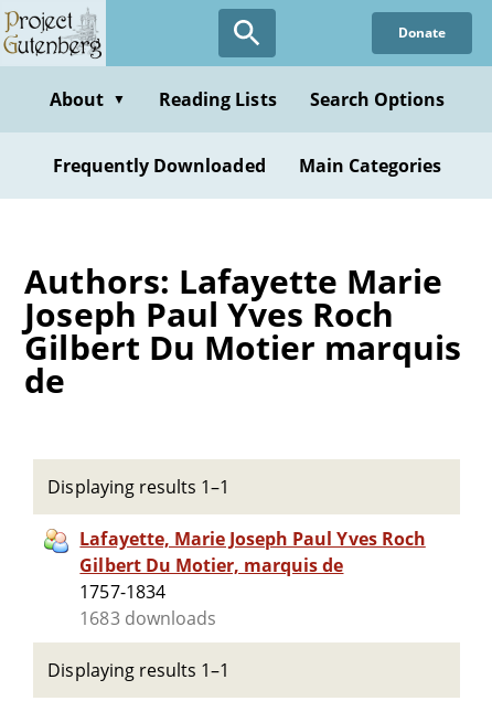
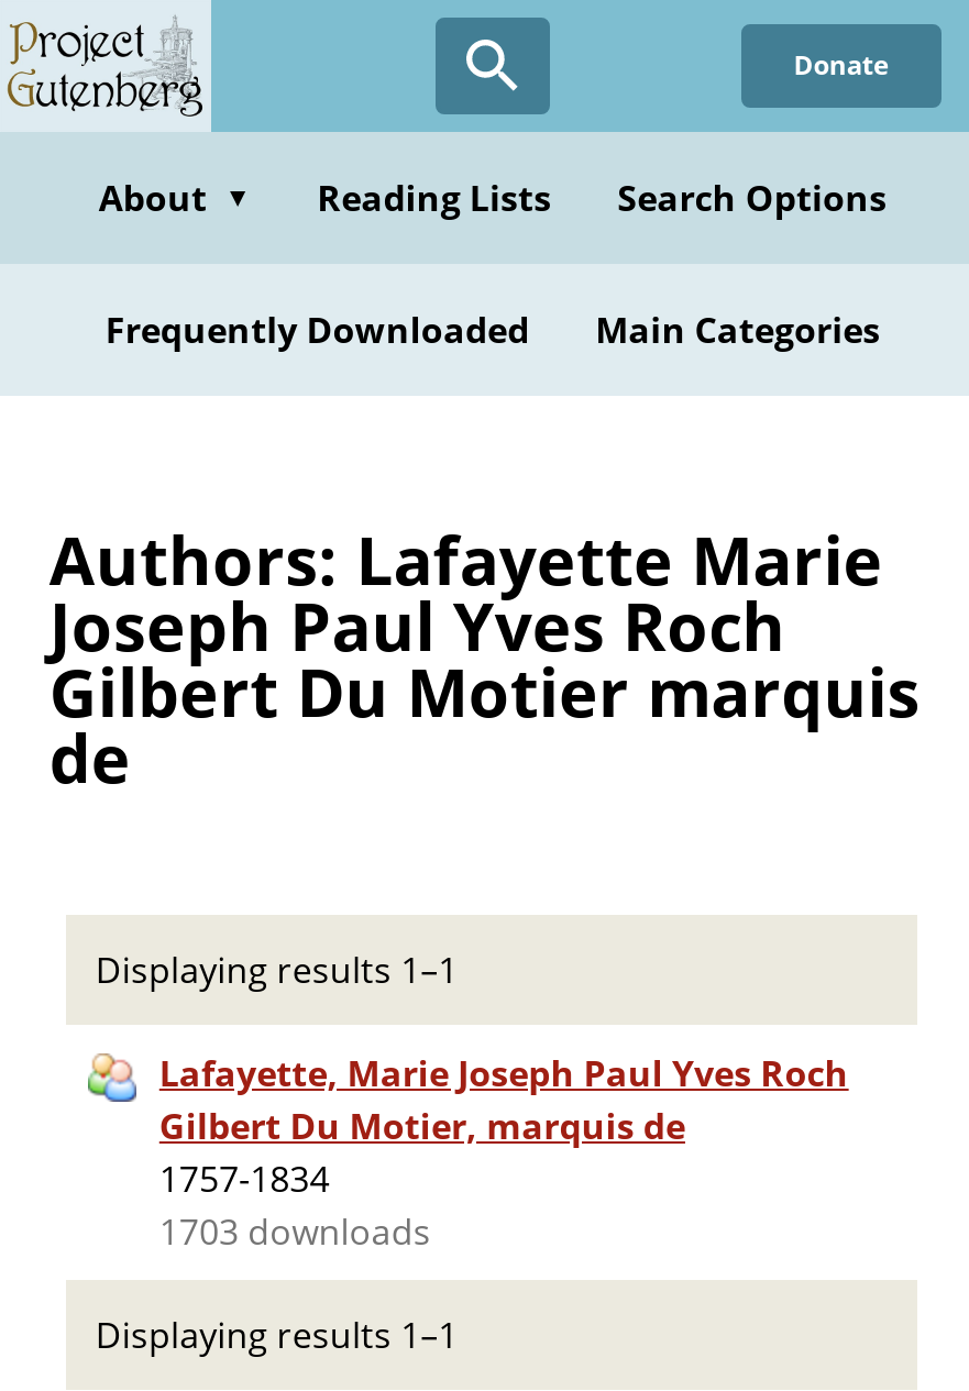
- 1683 downloads
+ 1703 downloads
